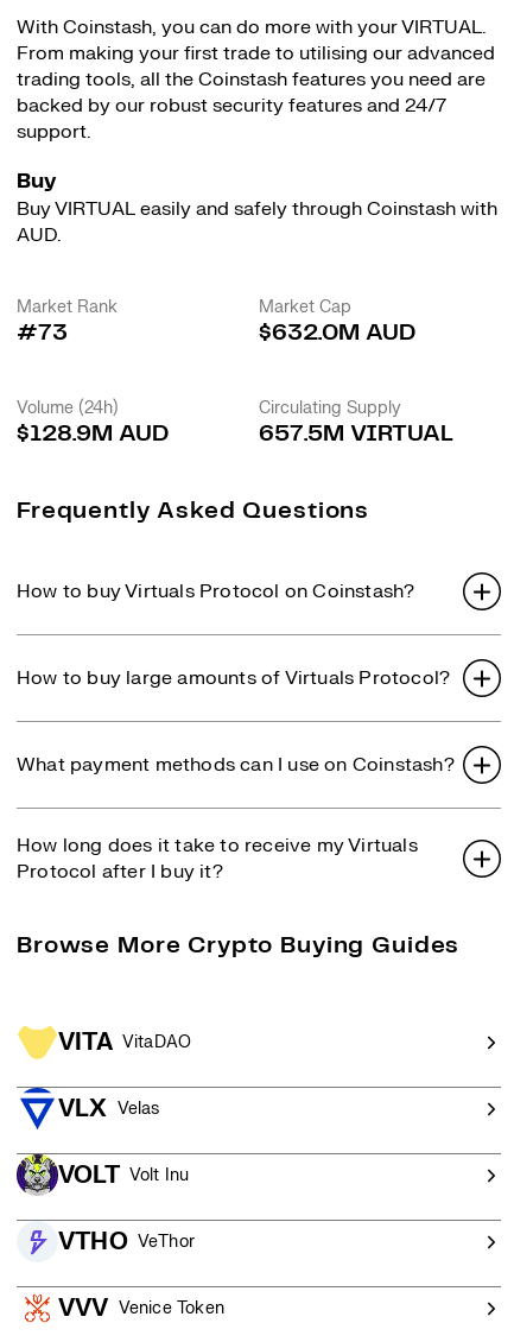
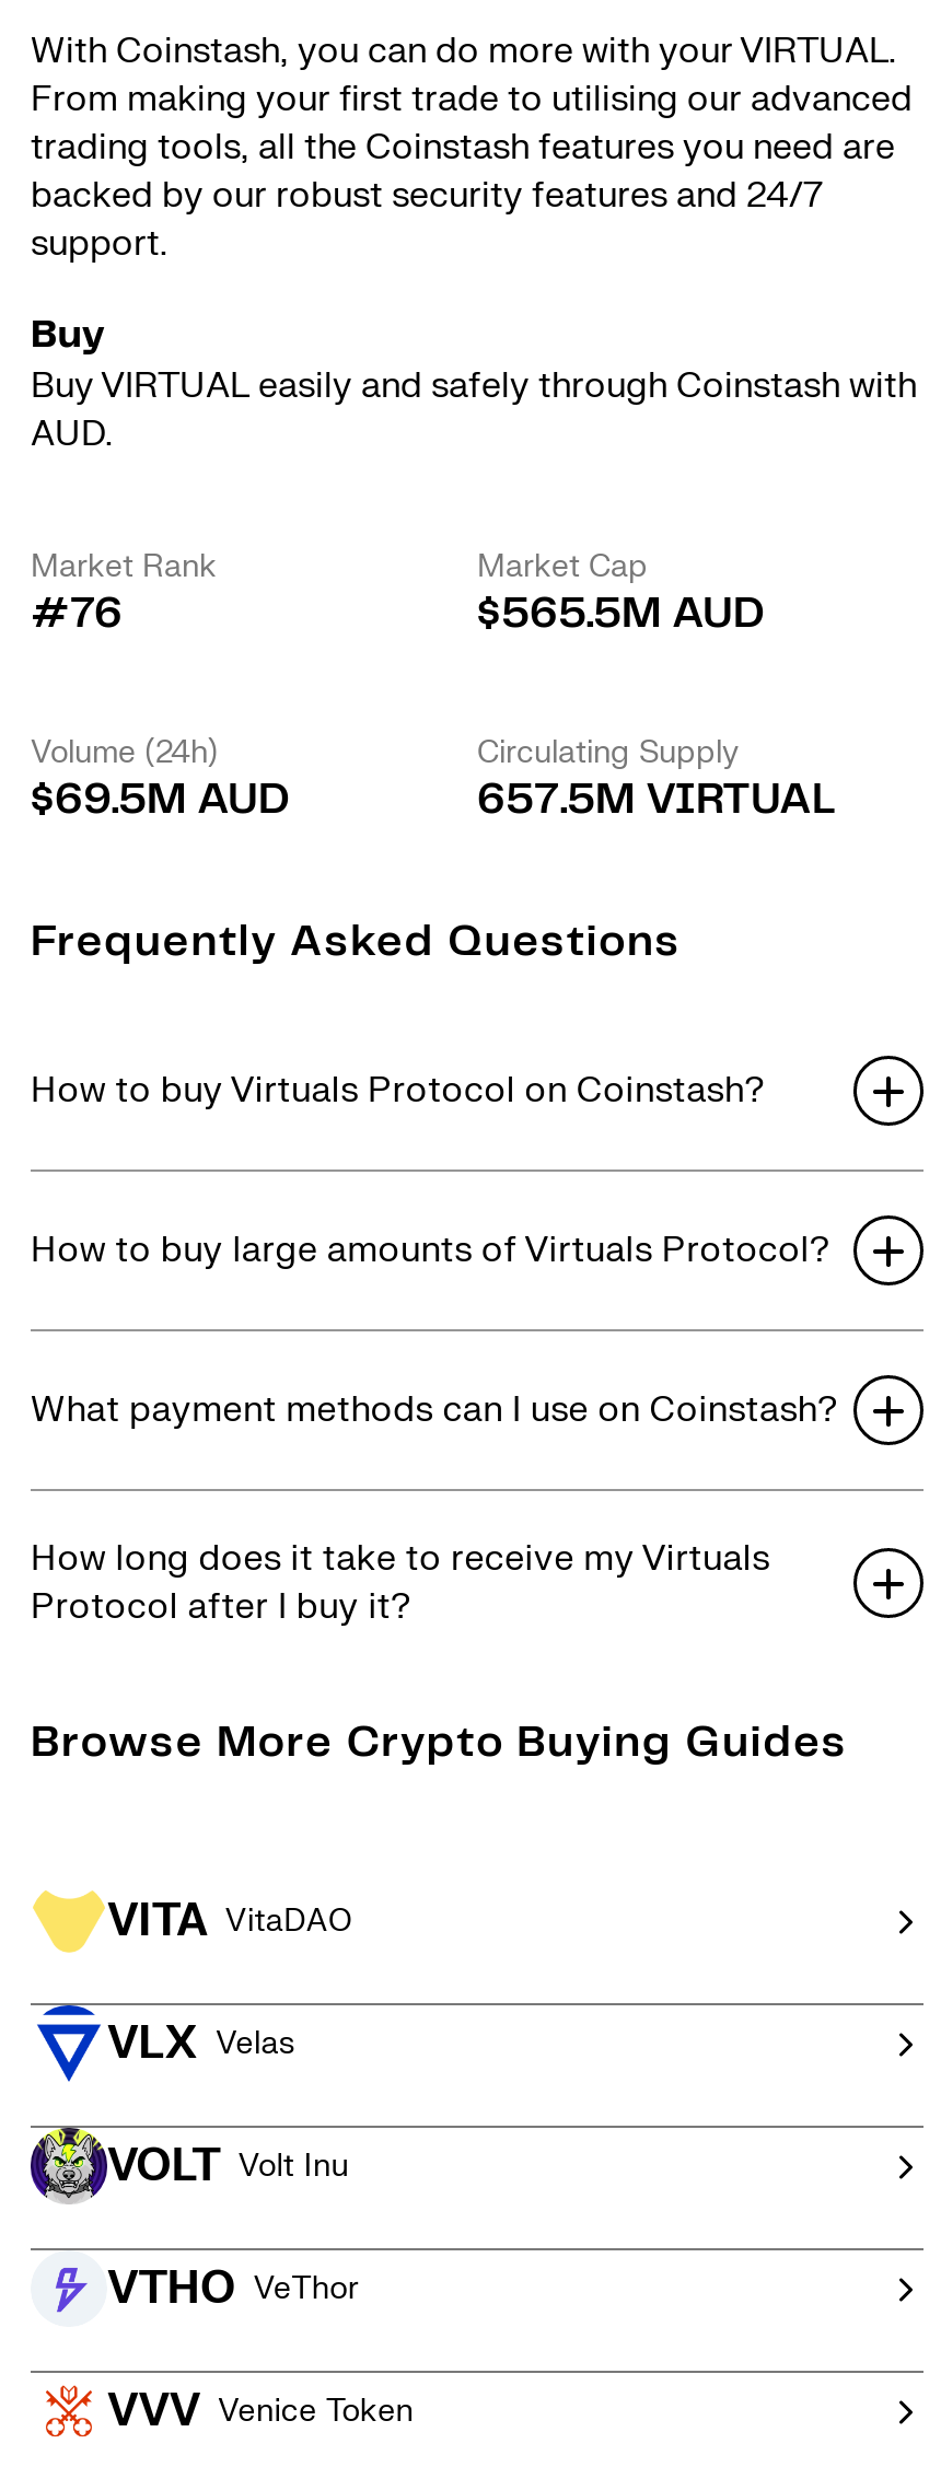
- #73
+ #76

- $632.0M AUD
+ $565.5M AUD

- $128.9M AUD
+ $69.5M AUD
